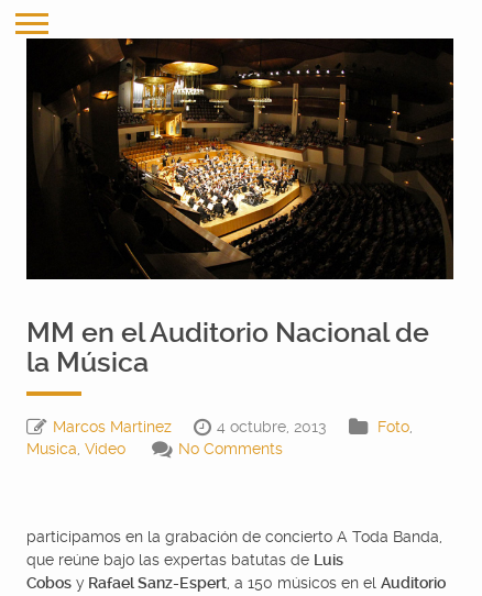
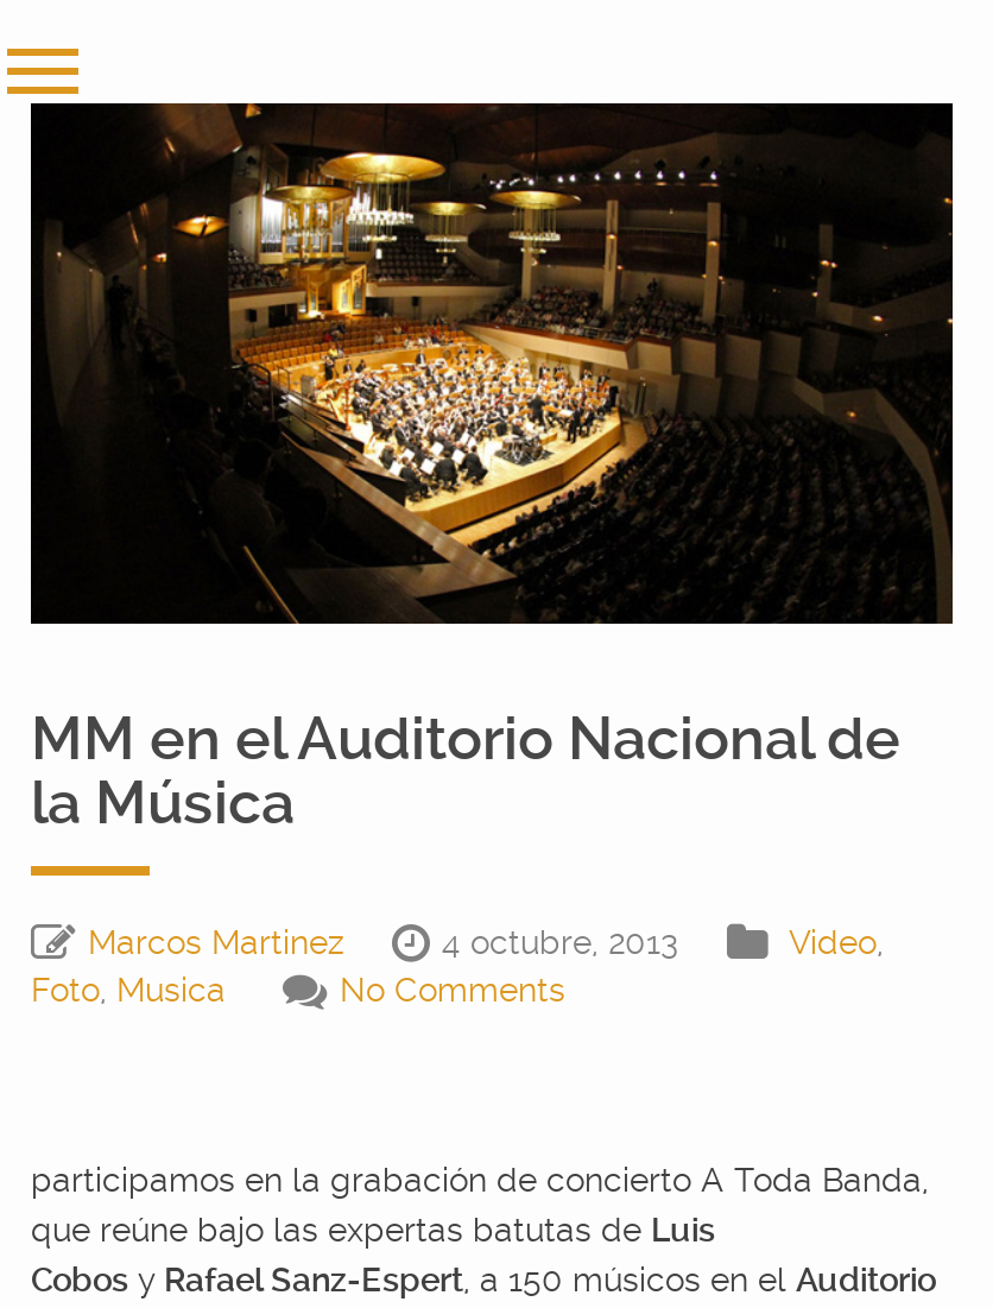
- Foto,
- Musica, Video
+ Video,
+ Foto, Musica
